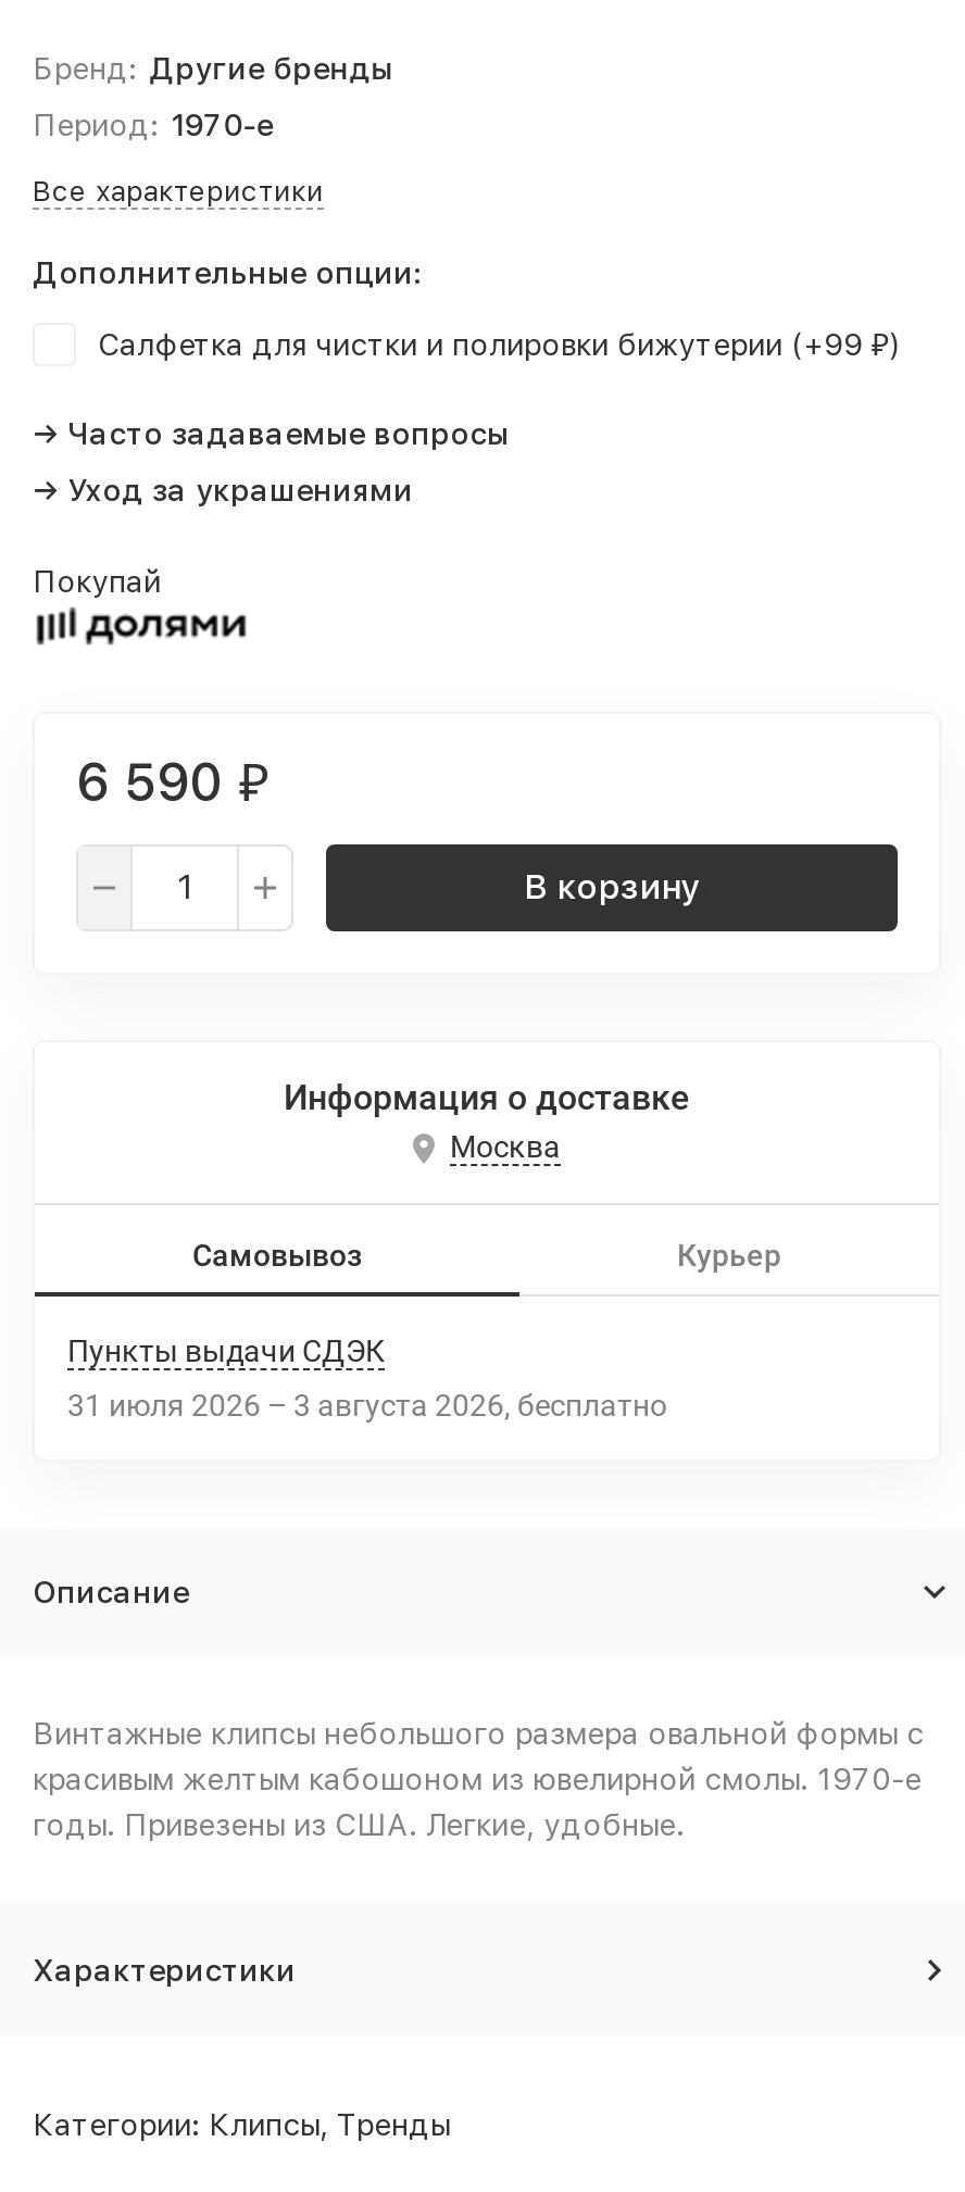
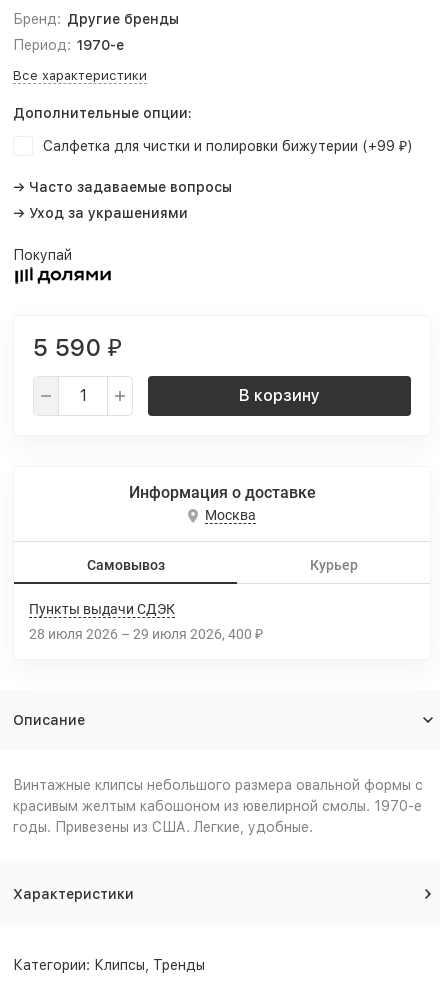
- 6 590 ₽
+ 5 590 ₽

- 31 июля 2026 – 3 августа 2026
- Бесплатно
+ 28 июля 2026 – 29 июля 2026 400 ₽
